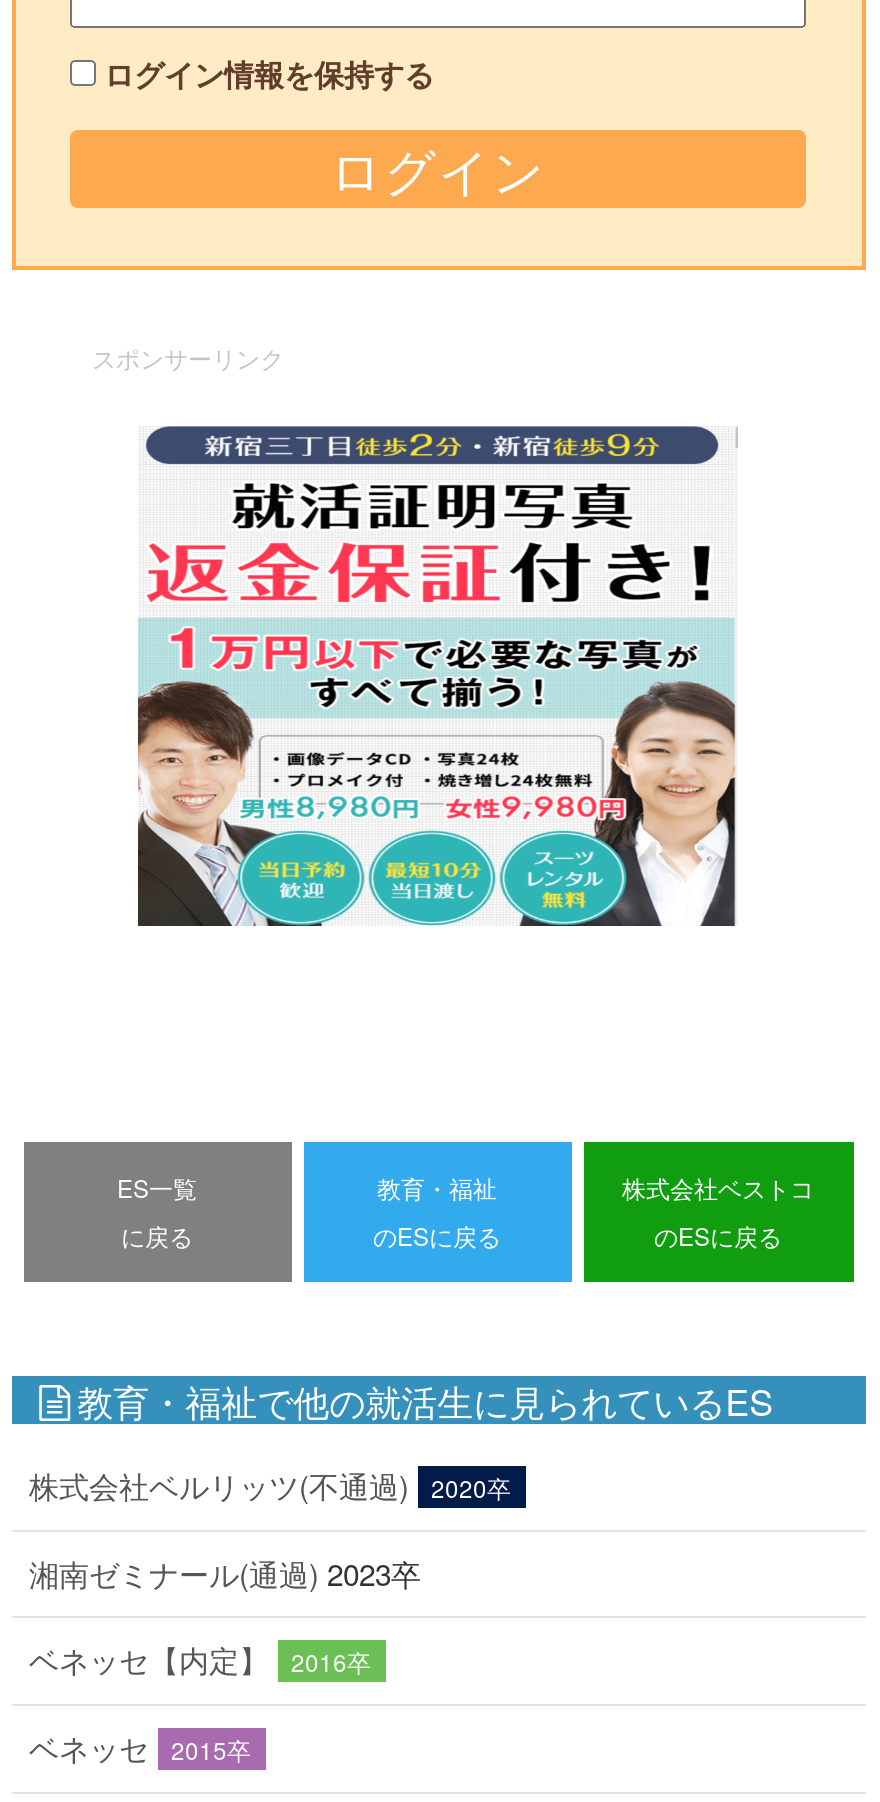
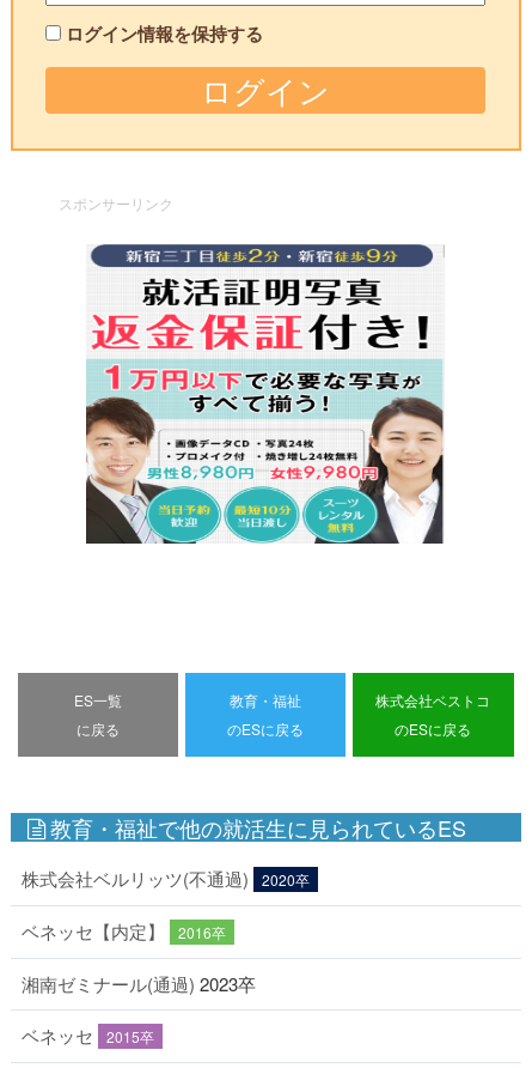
moved down: 湘南ゼミナール(通過) 2023卒

moved up: ベネッセ【内定】 | 2016卒
